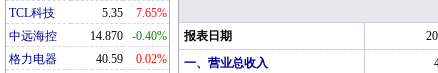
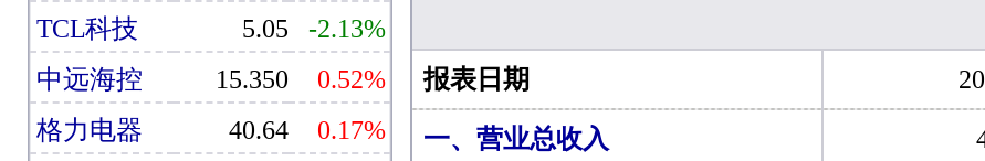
- 5.35
+ 5.05

- 7.65%
+ -2.13%

- 14.870
+ 15.350

- -0.40%
+ 0.52%

- 40.59
+ 40.64

- 0.02%
+ 0.17%
